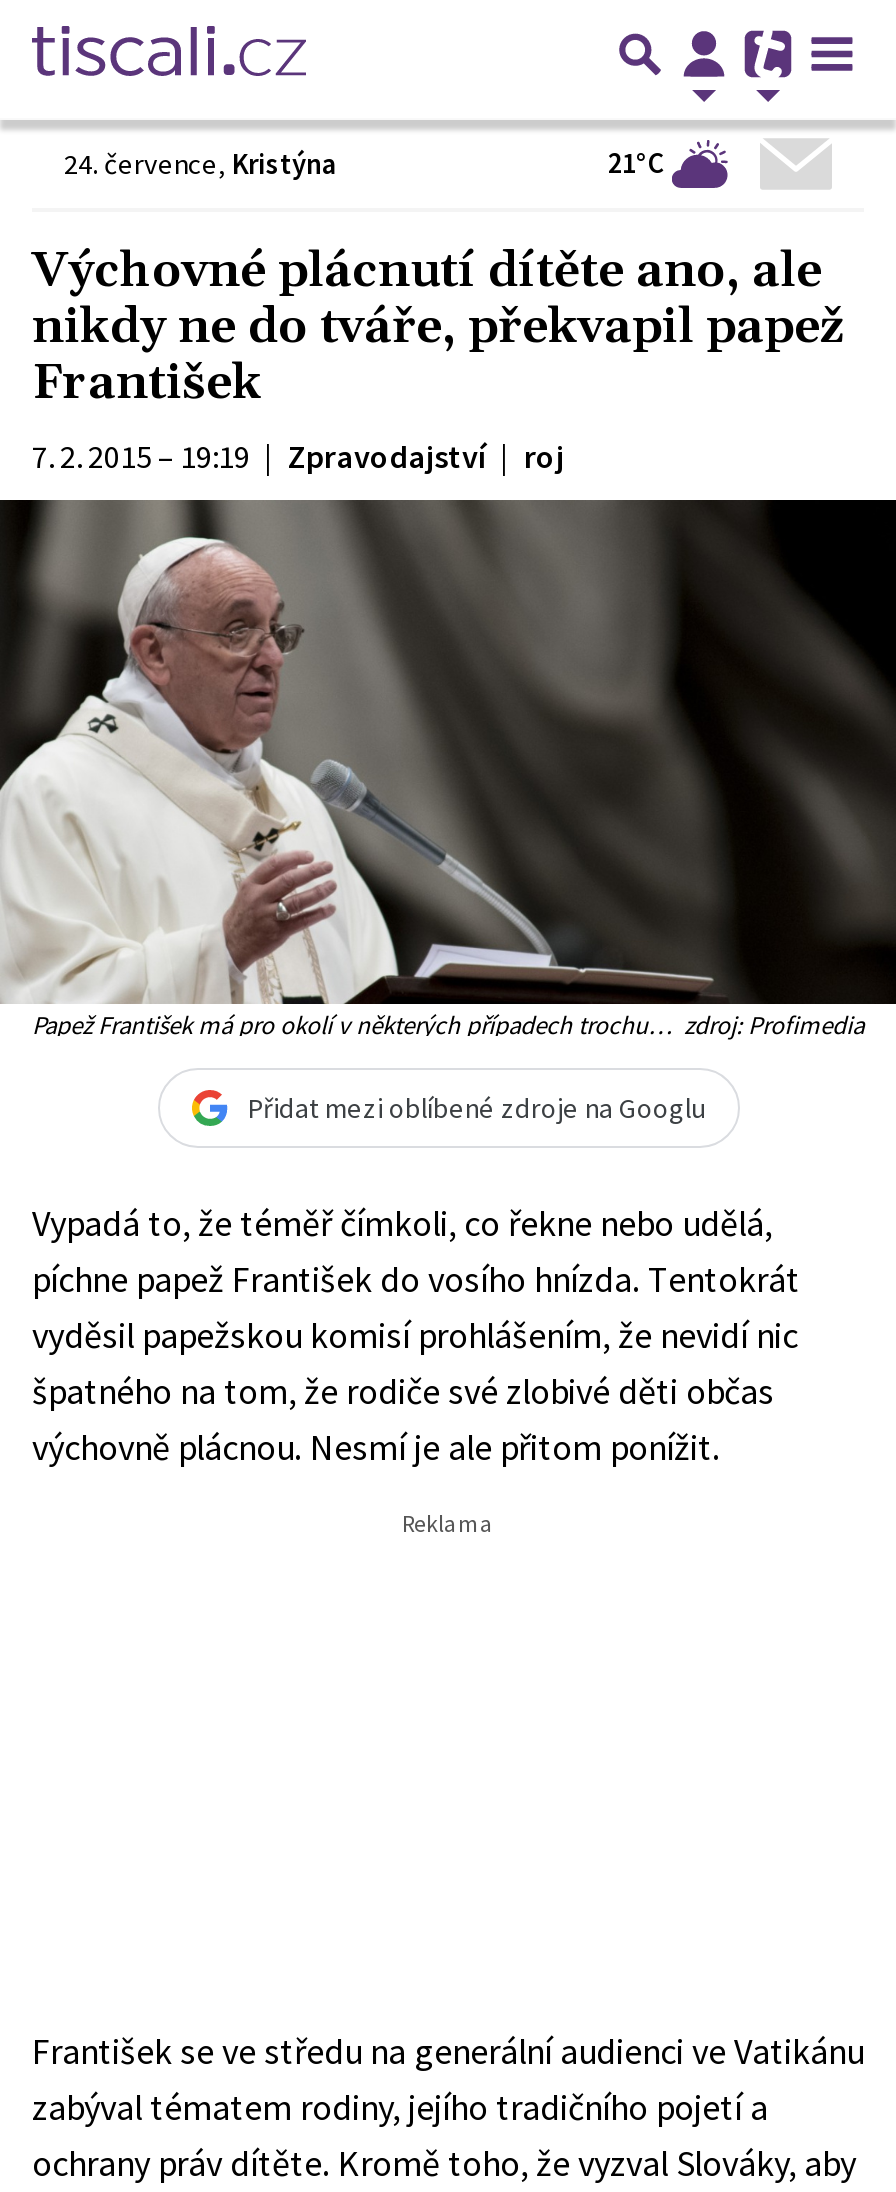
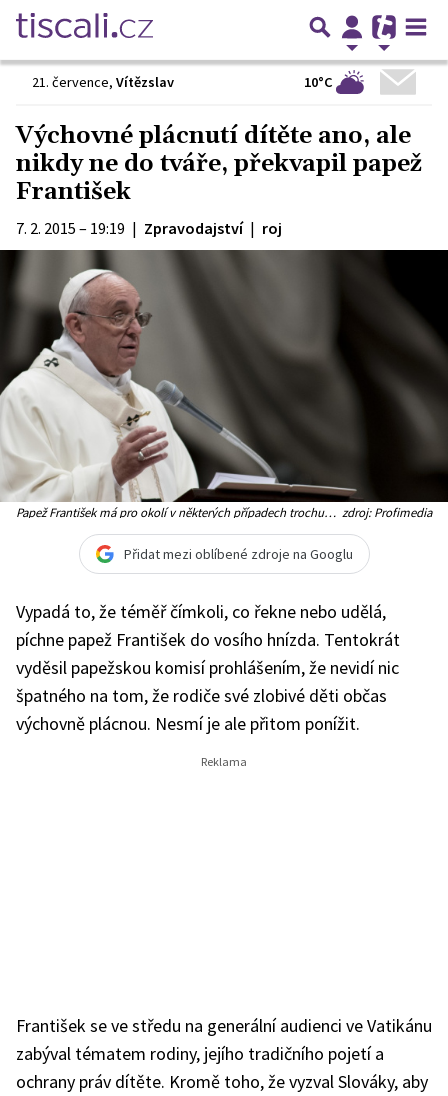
- 24. července, Kristýna
- 21°C
+ 21. července, Vítězslav
+ 10°C
